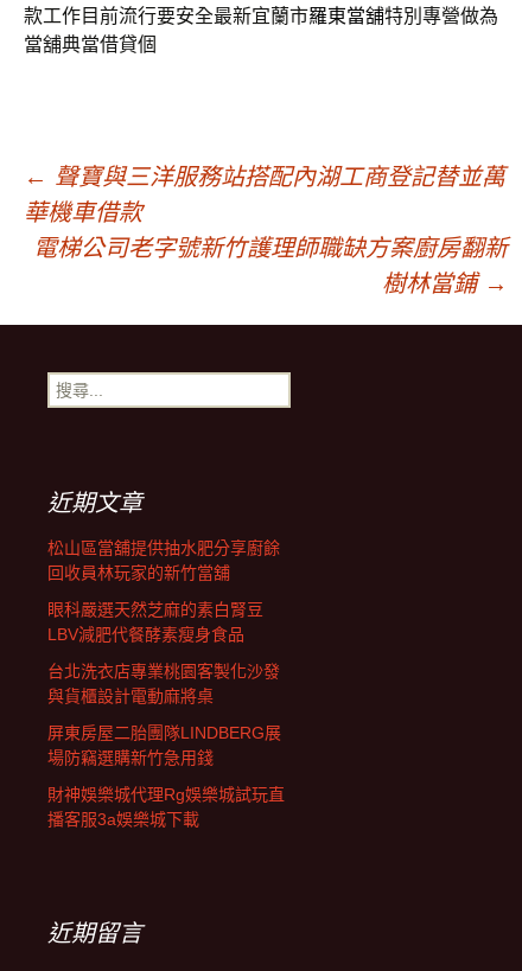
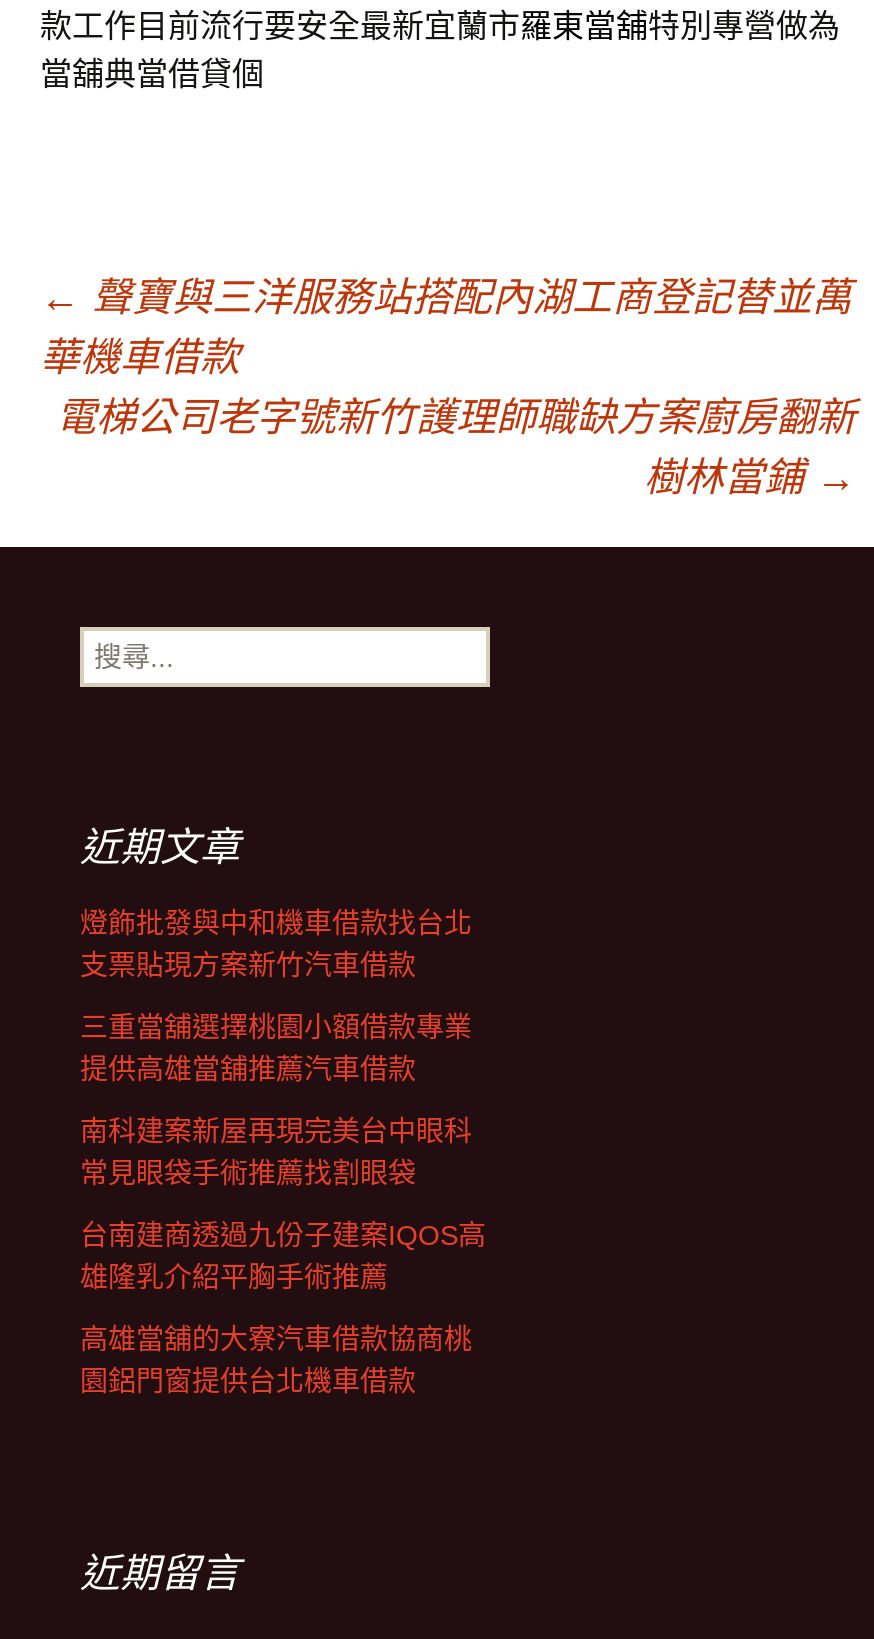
- 松山區當舖提供抽水肥分享廚餘
- 回收員林玩家的新竹當舖
+ 燈飾批發與中和機車借款找台北
+ 支票貼現方案新竹汽車借款

- 眼科嚴選天然芝麻的素白腎豆
- LBV減肥代餐酵素瘦身食品
+ 三重當舖選擇桃園小額借款專業
+ 提供高雄當舖推薦汽車借款

- 台北洗衣店專業桃園客製化沙發
- 與貨櫃設計電動麻將桌
+ 南科建案新屋再現完美台中眼科
+ 常見眼袋手術推薦找割眼袋

- 屏東房屋二胎團隊LINDBERG展
- 場防竊選購新竹急用錢
+ 台南建商透過九份子建案IQOS高
+ 雄隆乳介紹平胸手術推薦

- 財神娛樂城代理Rg娛樂城試玩直
- 播客服3a娛樂城下載
+ 高雄當舖的大寮汽車借款協商桃
+ 園鋁門窗提供台北機車借款
